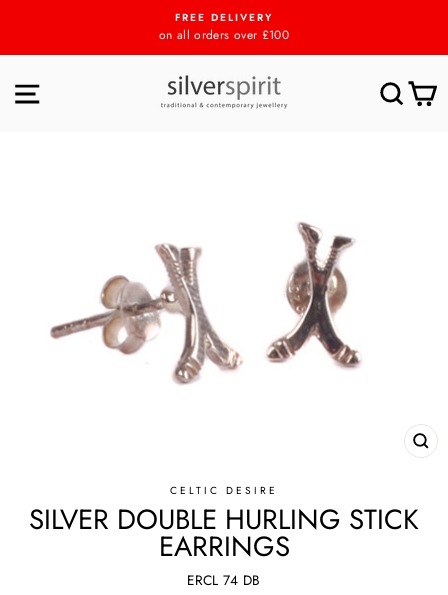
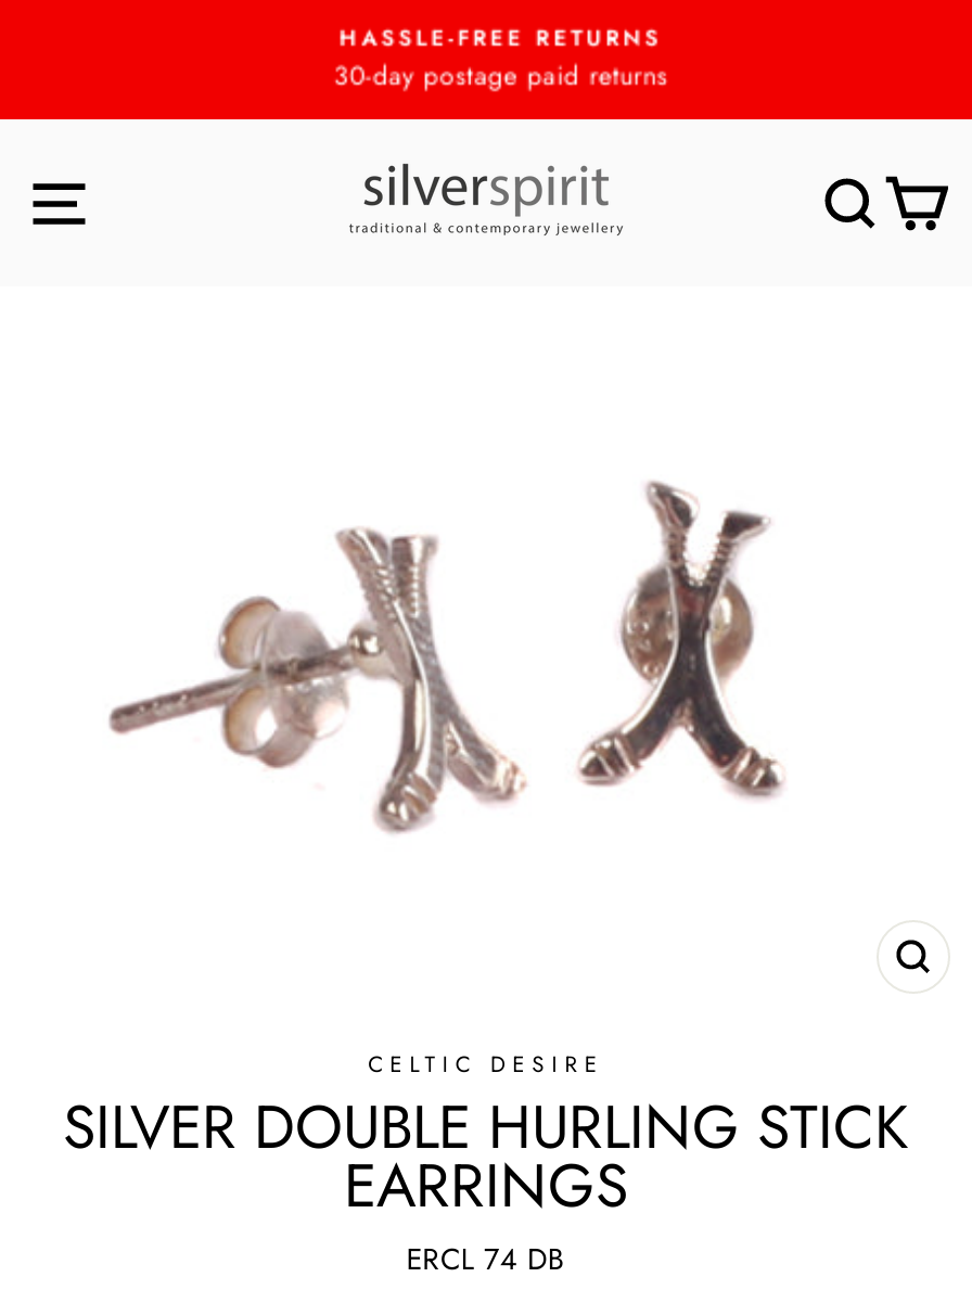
- FREE DELIVERY
- on all orders over £100
+ HASSLE-FREE RETURNS
+ 30-day postage paid returns
